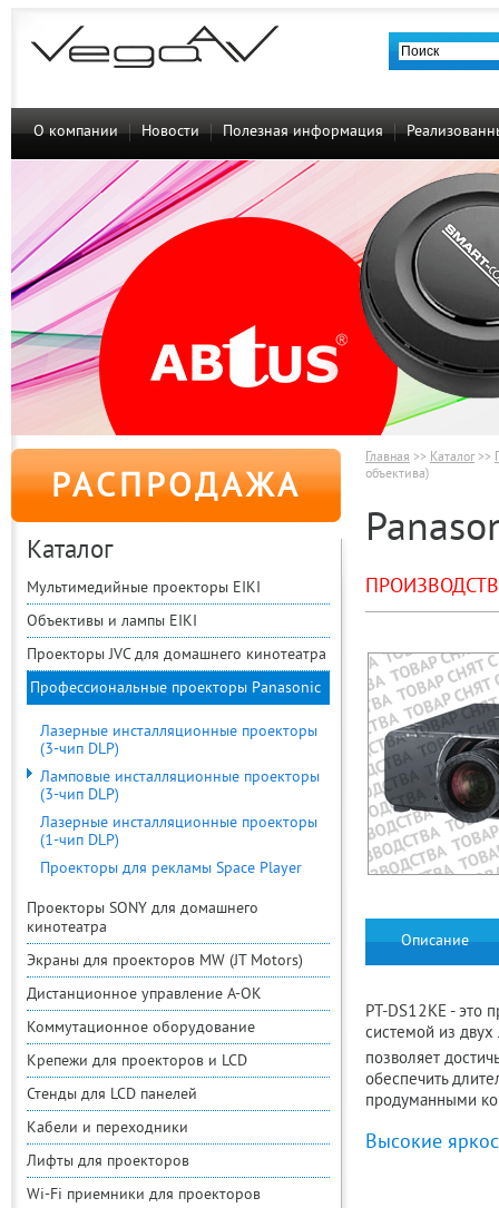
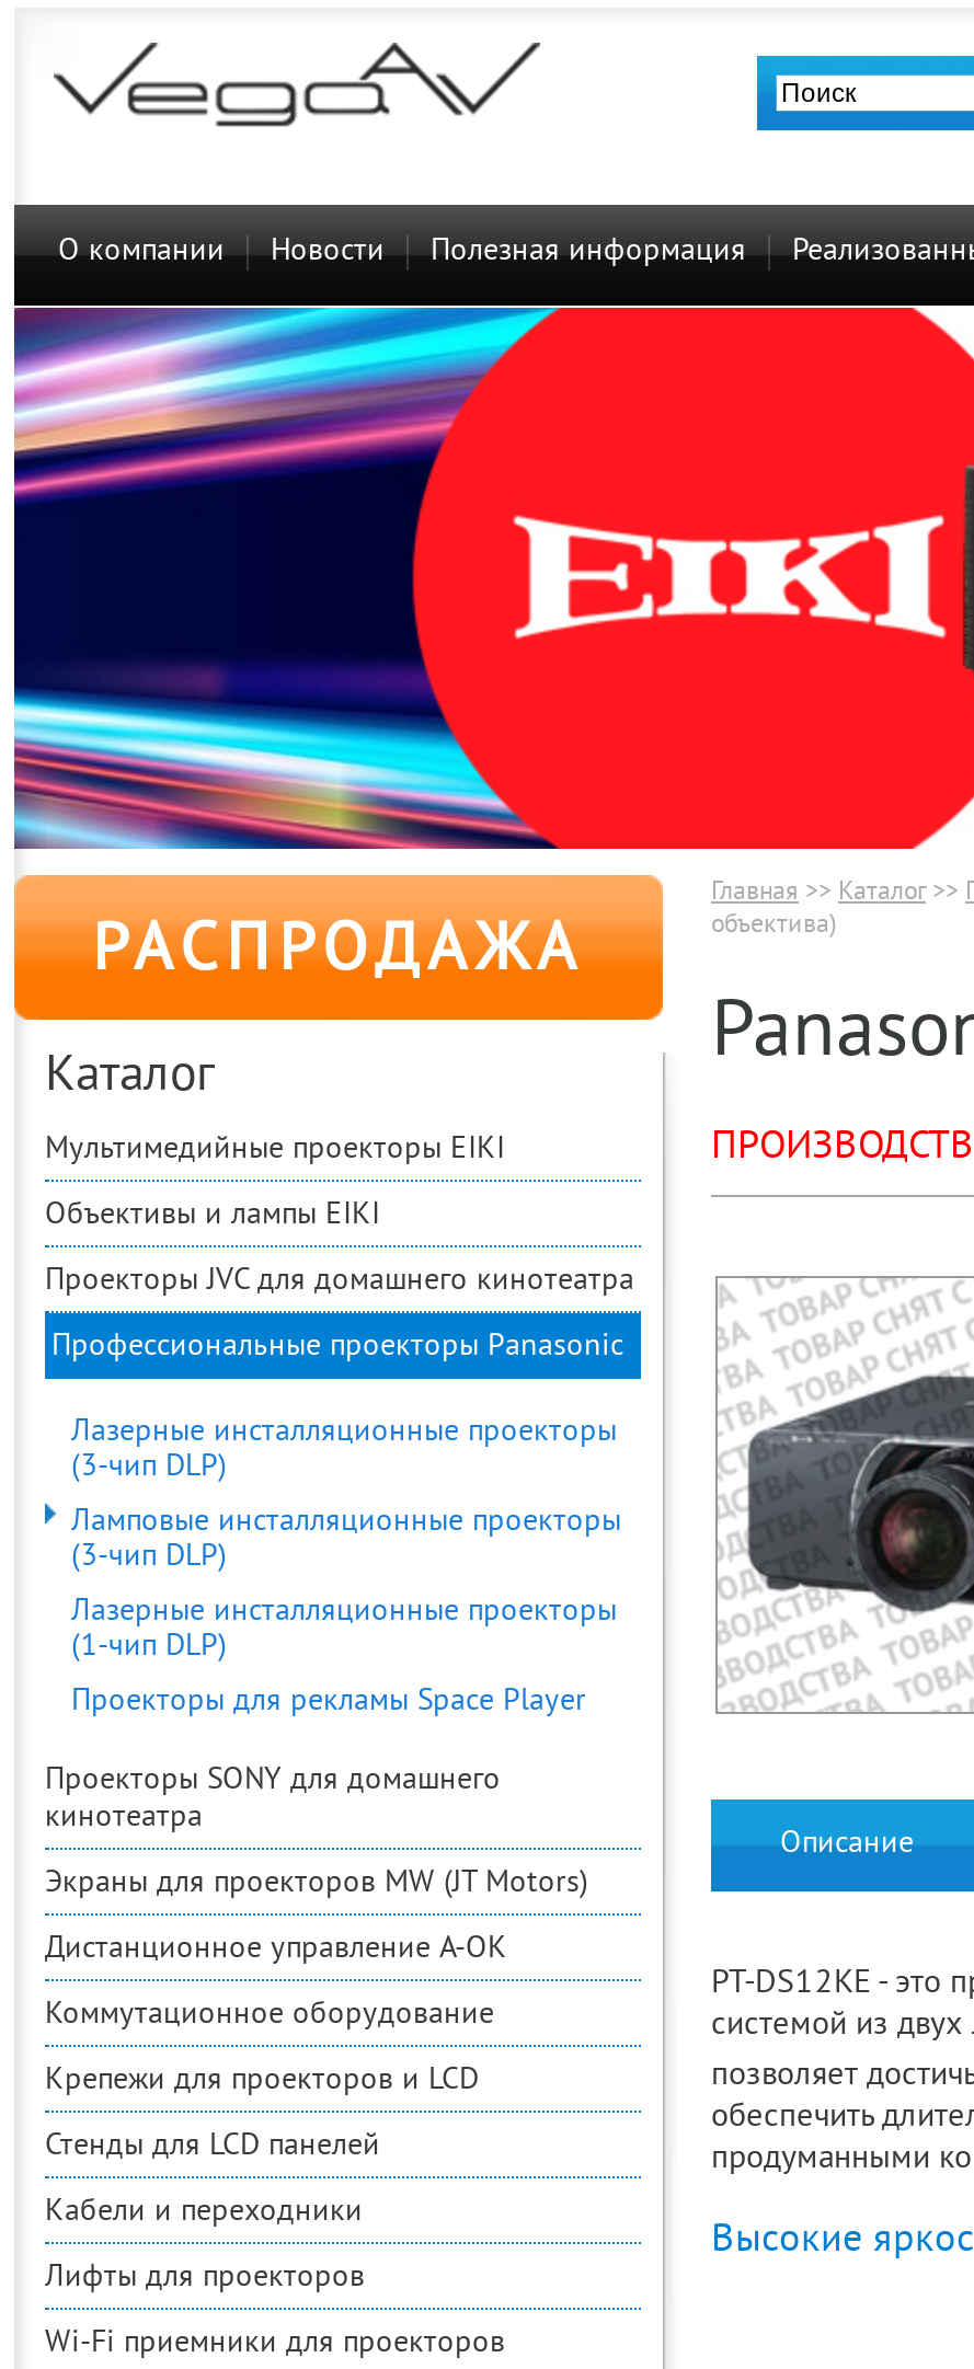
- [image]
+ [image]
